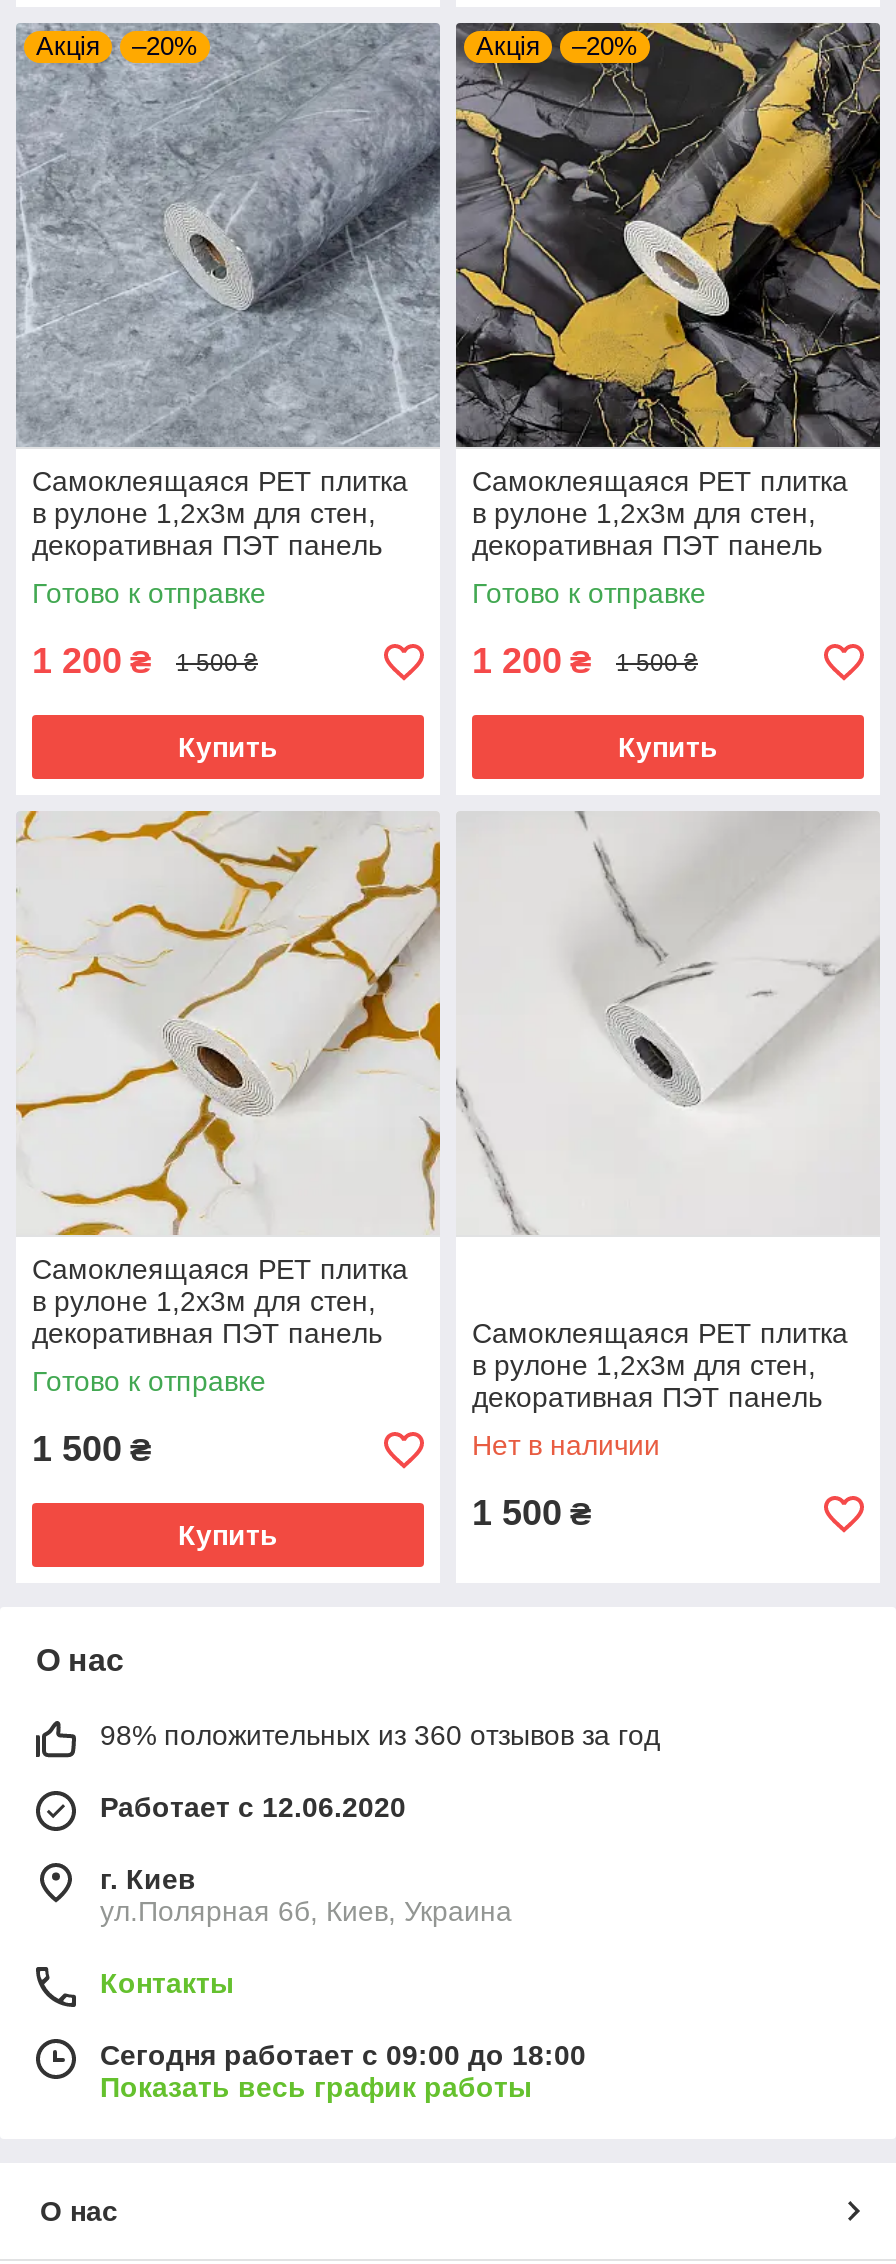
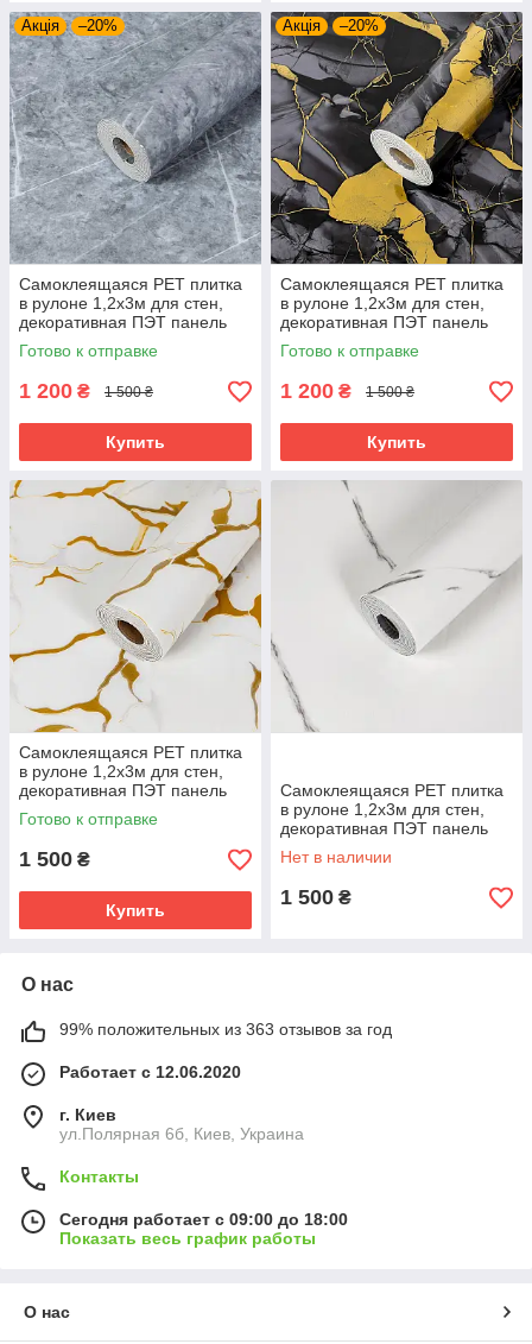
- 98% положительных из 360 отзывов за год
+ 99% положительных из 363 отзывов за год
